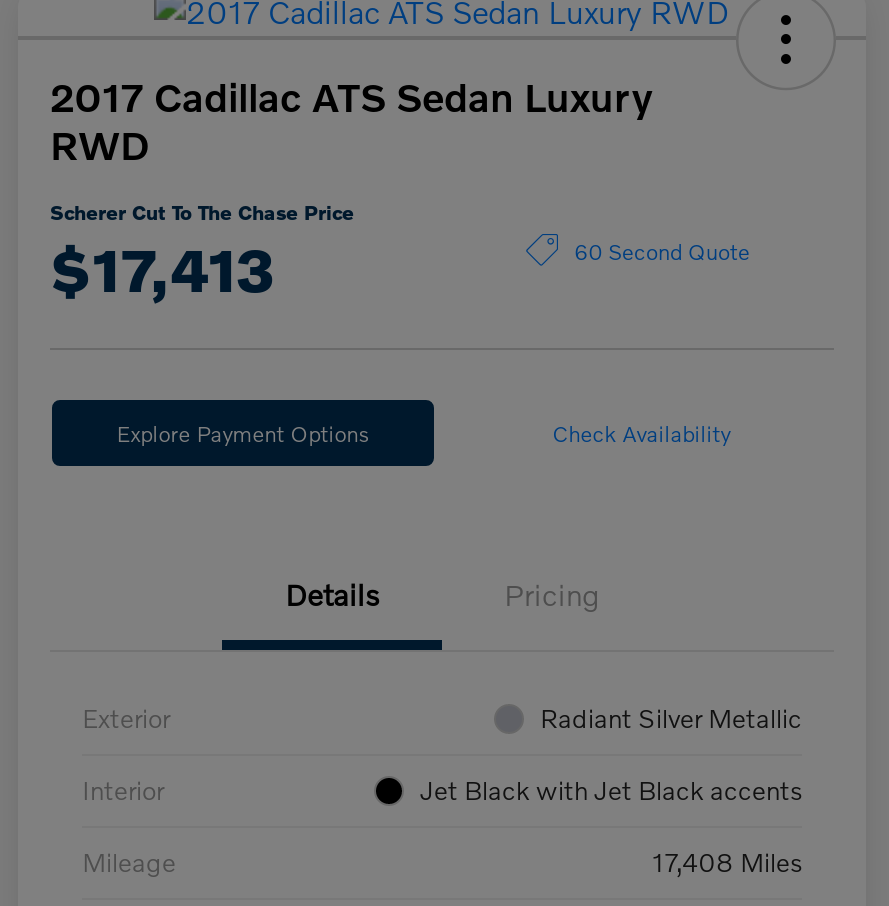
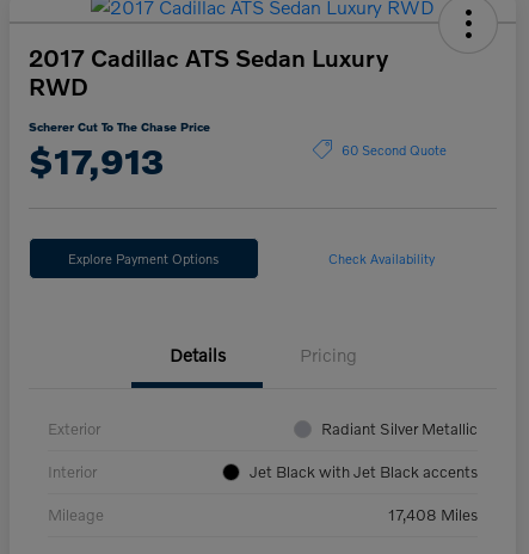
- $17,413
+ $17,913
